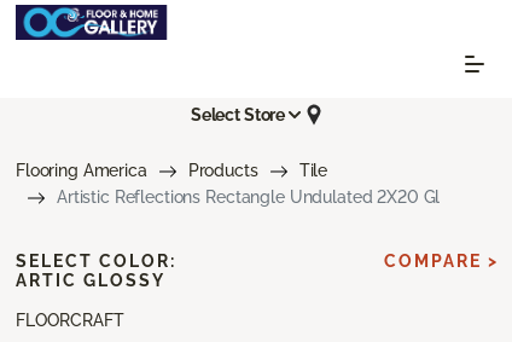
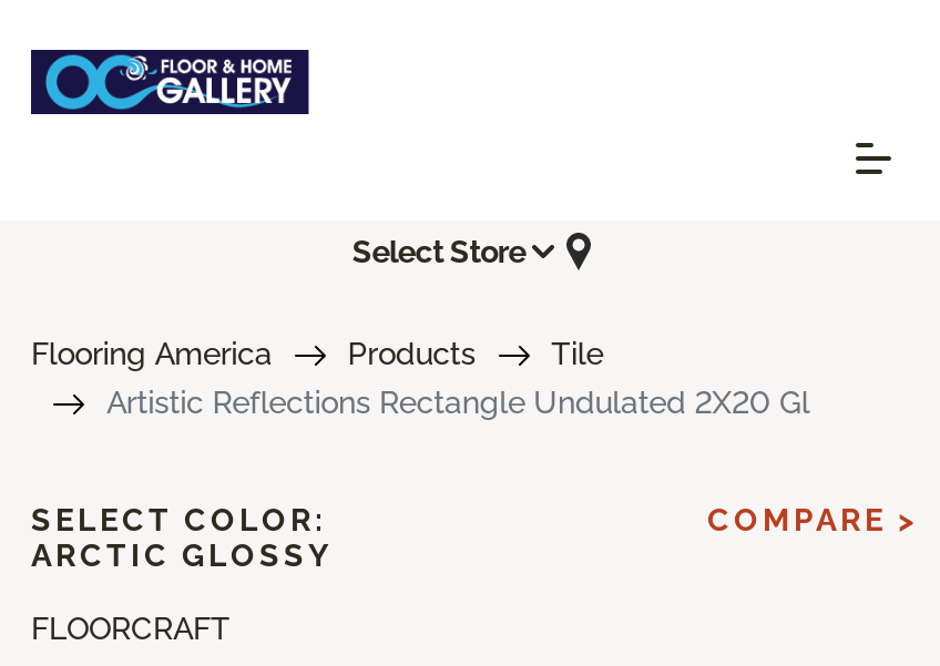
- ARTIC GLOSSY
+ ARCTIC GLOSSY
